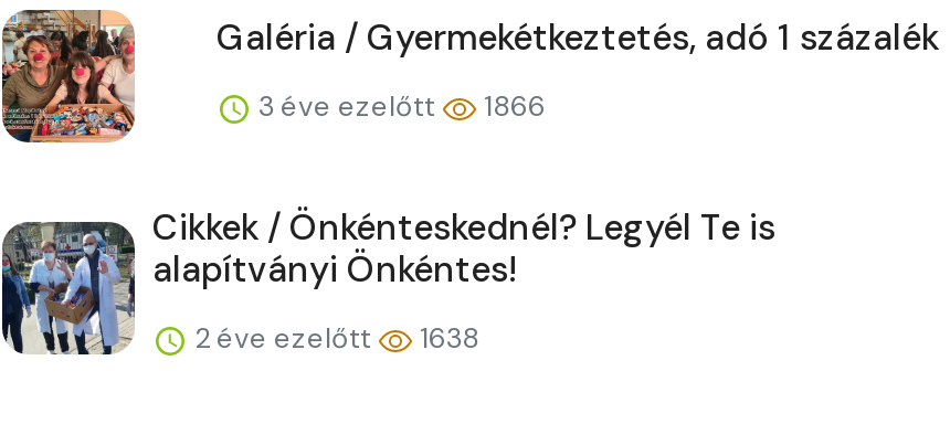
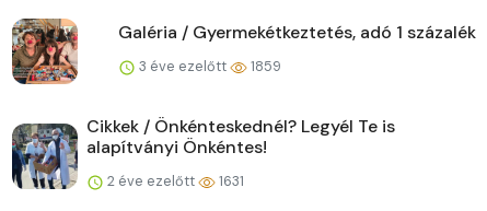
- 3 éve ezelőtt 1866
+ 3 éve ezelőtt 1859

- 2 éve ezelőtt 1638
+ 2 éve ezelőtt 1631
